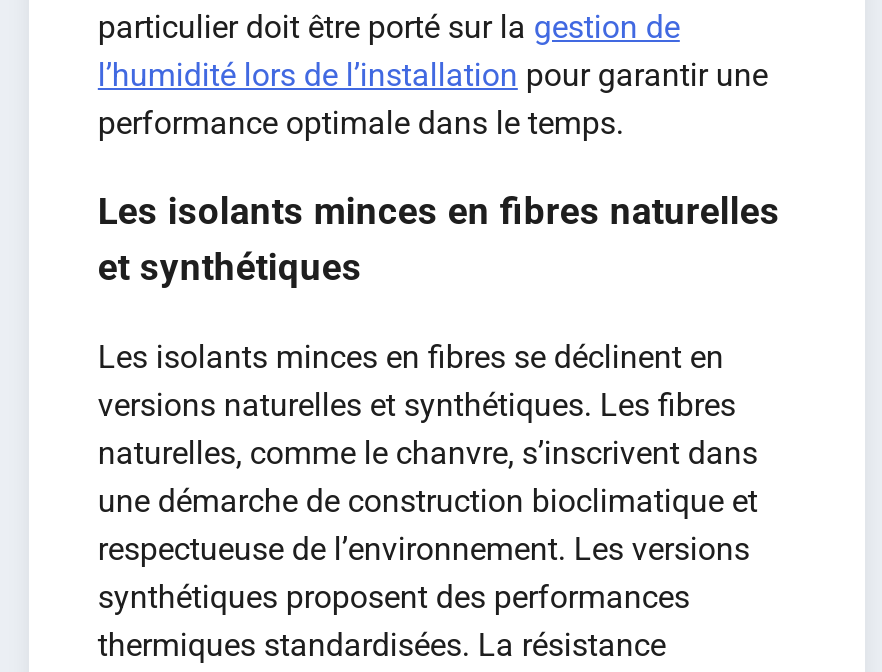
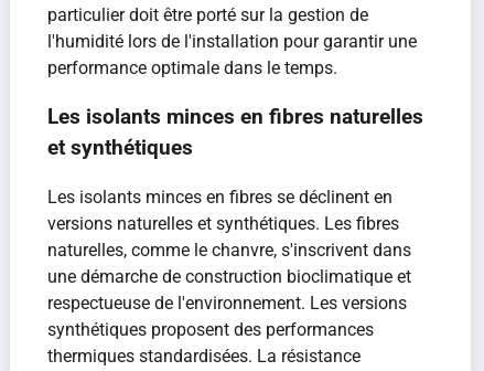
- l’humidité lors de l’installation pour garantir une
+ l'humidité lors de l'installation pour garantir une

- naturelles, comme le chanvre, s’inscrivent dans
+ naturelles, comme le chanvre, s'inscrivent dans

- respectueuse de l’environnement. Les versions
+ respectueuse de l'environnement. Les versions
